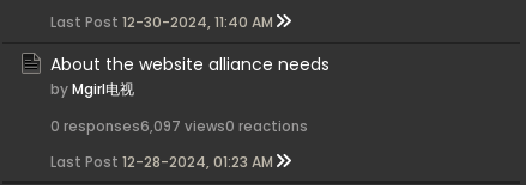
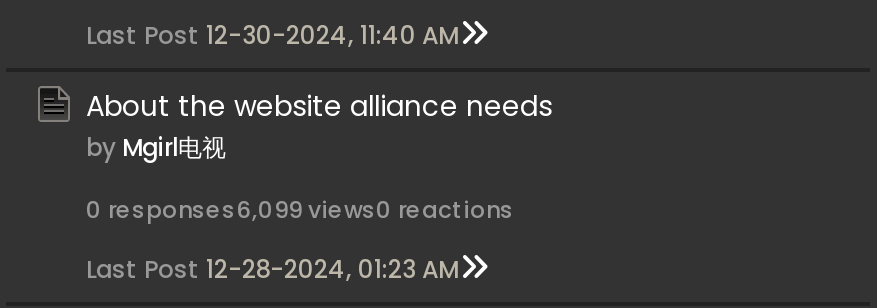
- 0 responses6,097 views0 reactions
+ 0 responses6,099 views0 reactions
